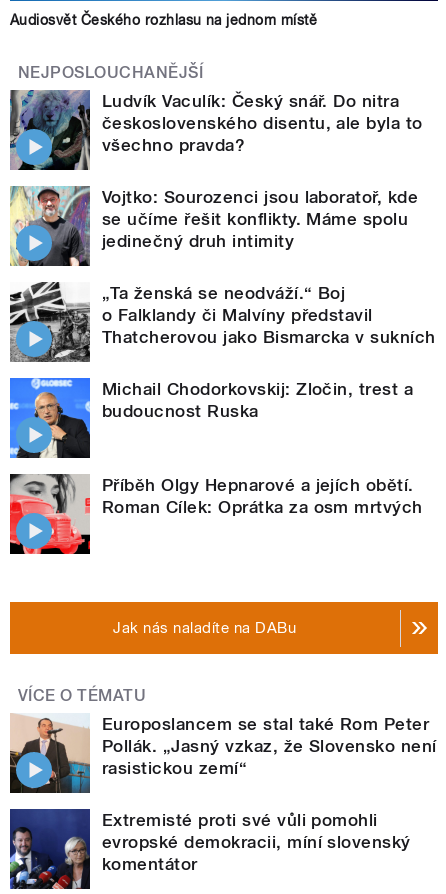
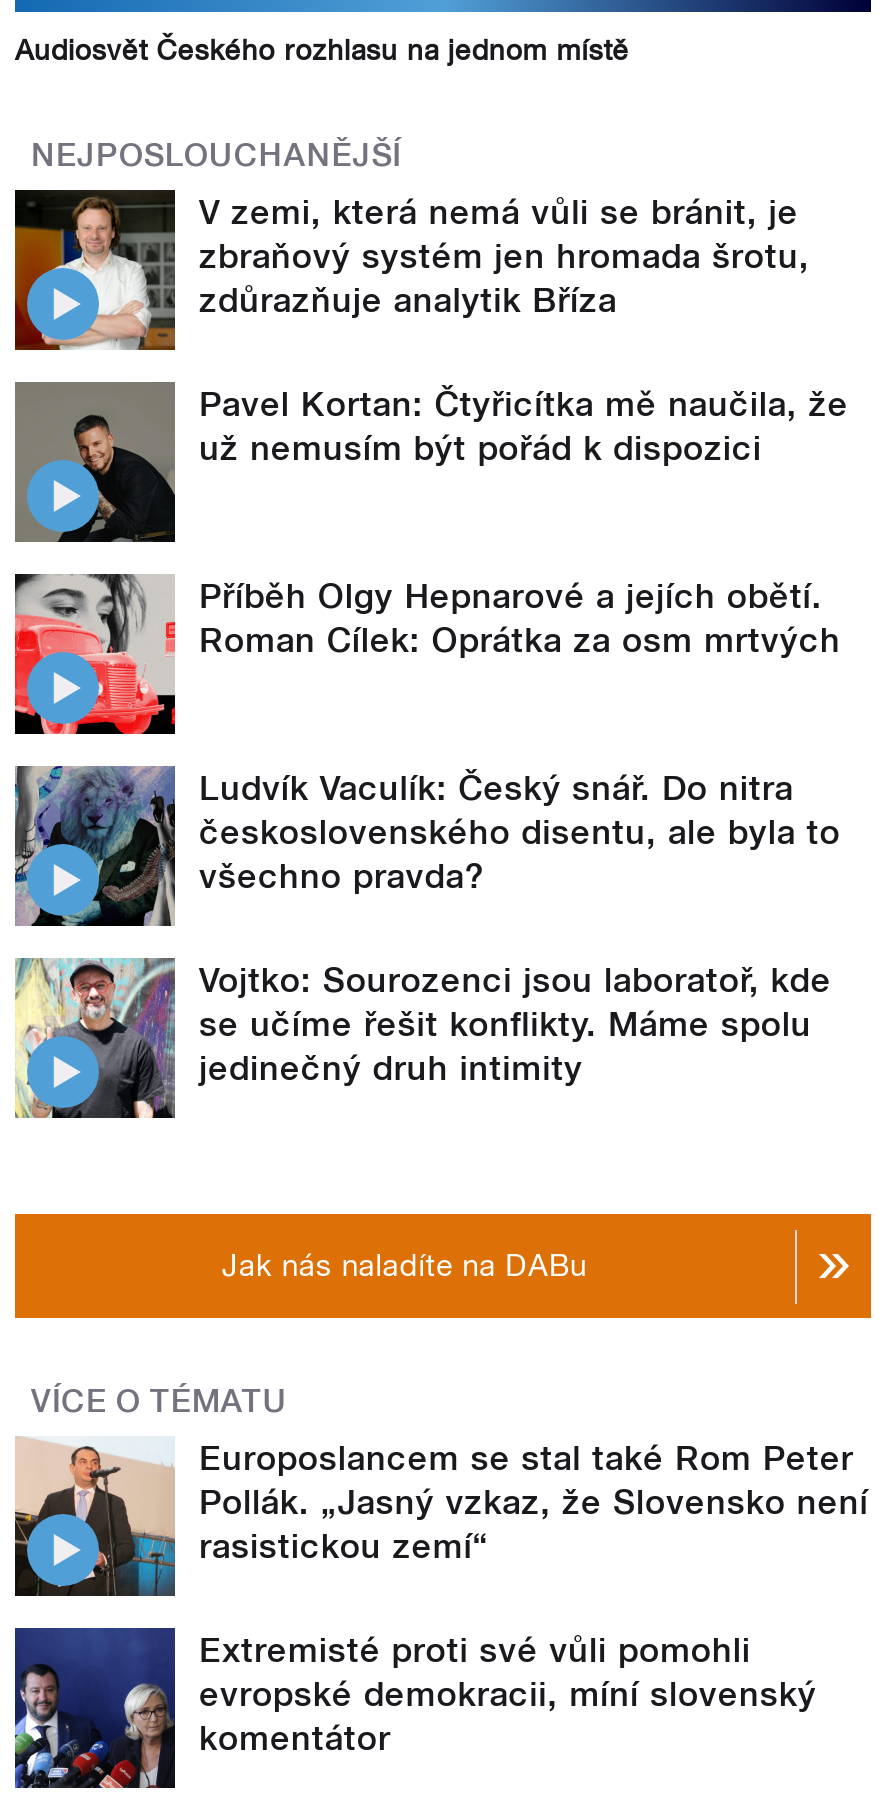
+ [image]
+ V zemi, která nemá vůli se bránit, je
+ zbraňový systém jen hromada šrotu,
+ zdůrazňuje analytik Bříza
+ Pavel Kortan: Čtyřicítka mě naučila, že
+ už nemusím být pořád k dispozici

+ [image]

moved down: [image] | Ludvík Vaculík: Český snář. Do nitra | československého disentu, ale byla to | všechno pravda? | Vojtko: Sourozenci jsou laboratoř, kde | se učíme řešit konflikty. Máme spolu | jedinečný druh intimity

- [image]
- „Ta ženská se neodváží.“ Boj
- o Falklandy či Malvíny představil
- Thatcherovou jako Bismarcka v sukních
- Michail Chodorkovskij: Zločin, trest a
- budoucnost Ruska

- [image]

moved up: [image] | Příběh Olgy Hepnarové a jejích obětí. | Roman Cílek: Oprátka za osm mrtvých
